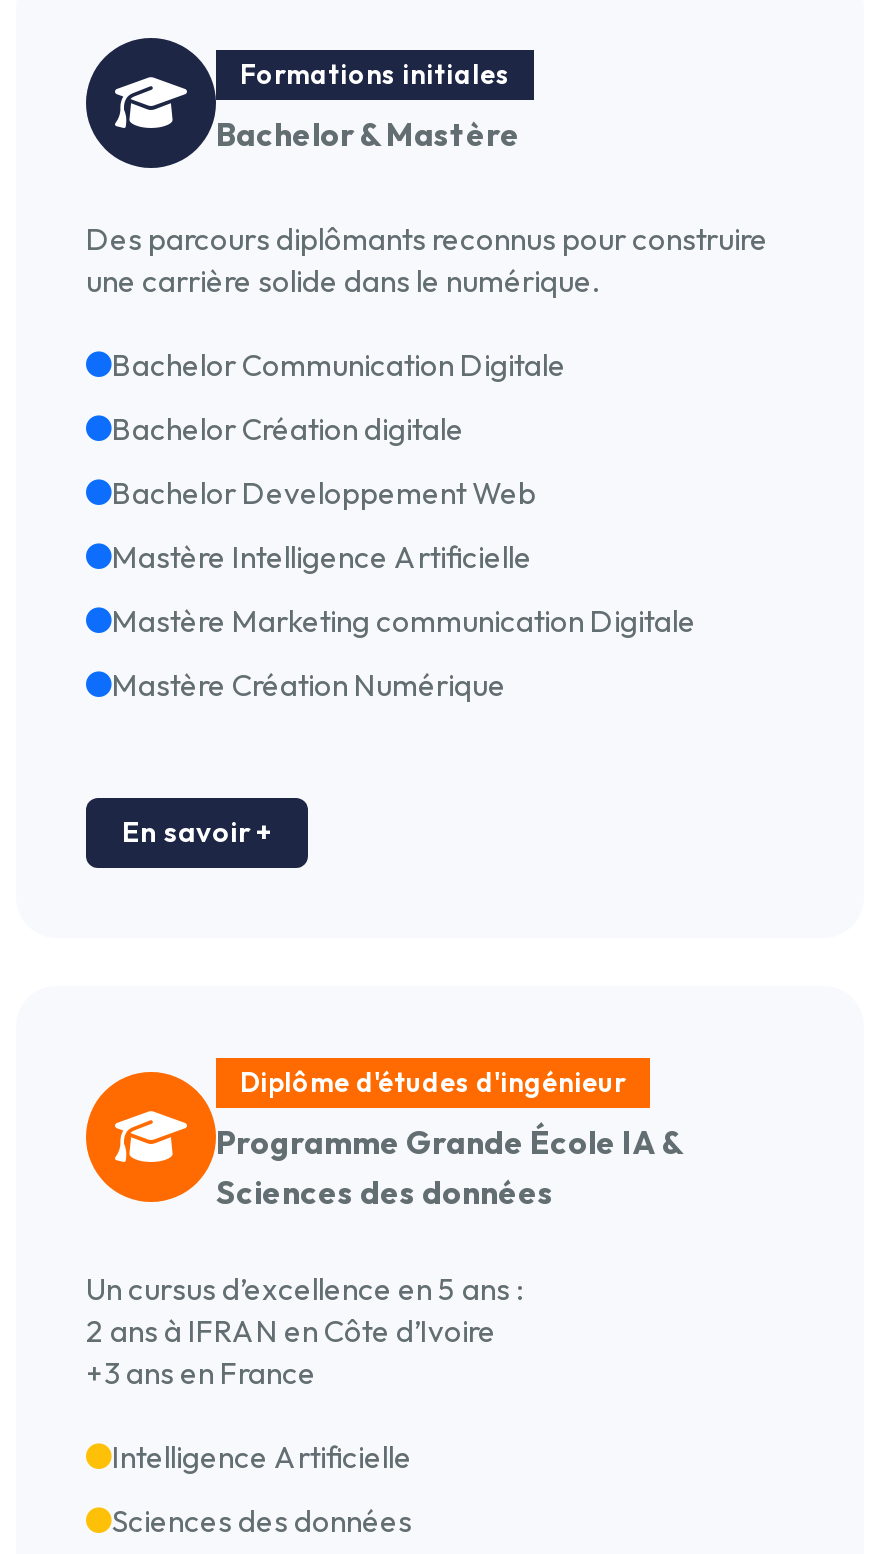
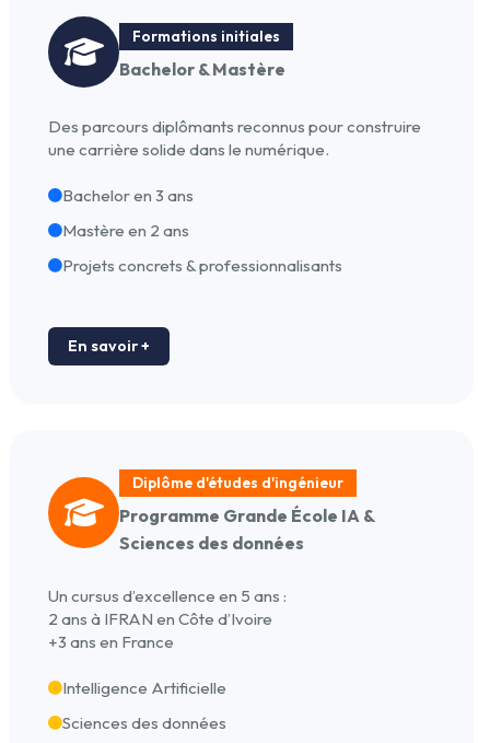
- Bachelor Communication Digitale
- Bachelor Création digitale
- Bachelor Developpement Web
- Mastère Intelligence Artificielle
- Mastère Marketing communication Digitale
- Mastère Création Numérique
+ Bachelor en 3 ans
+ Mastère en 2 ans
+ Projets concrets & professionnalisants
